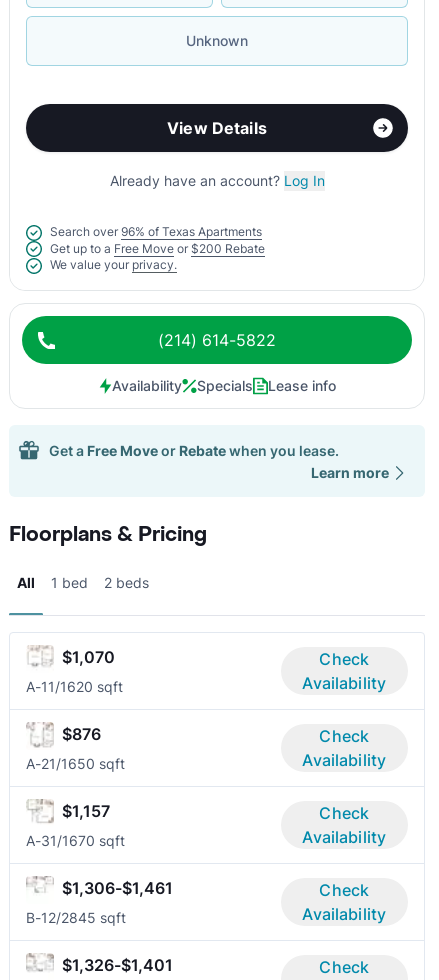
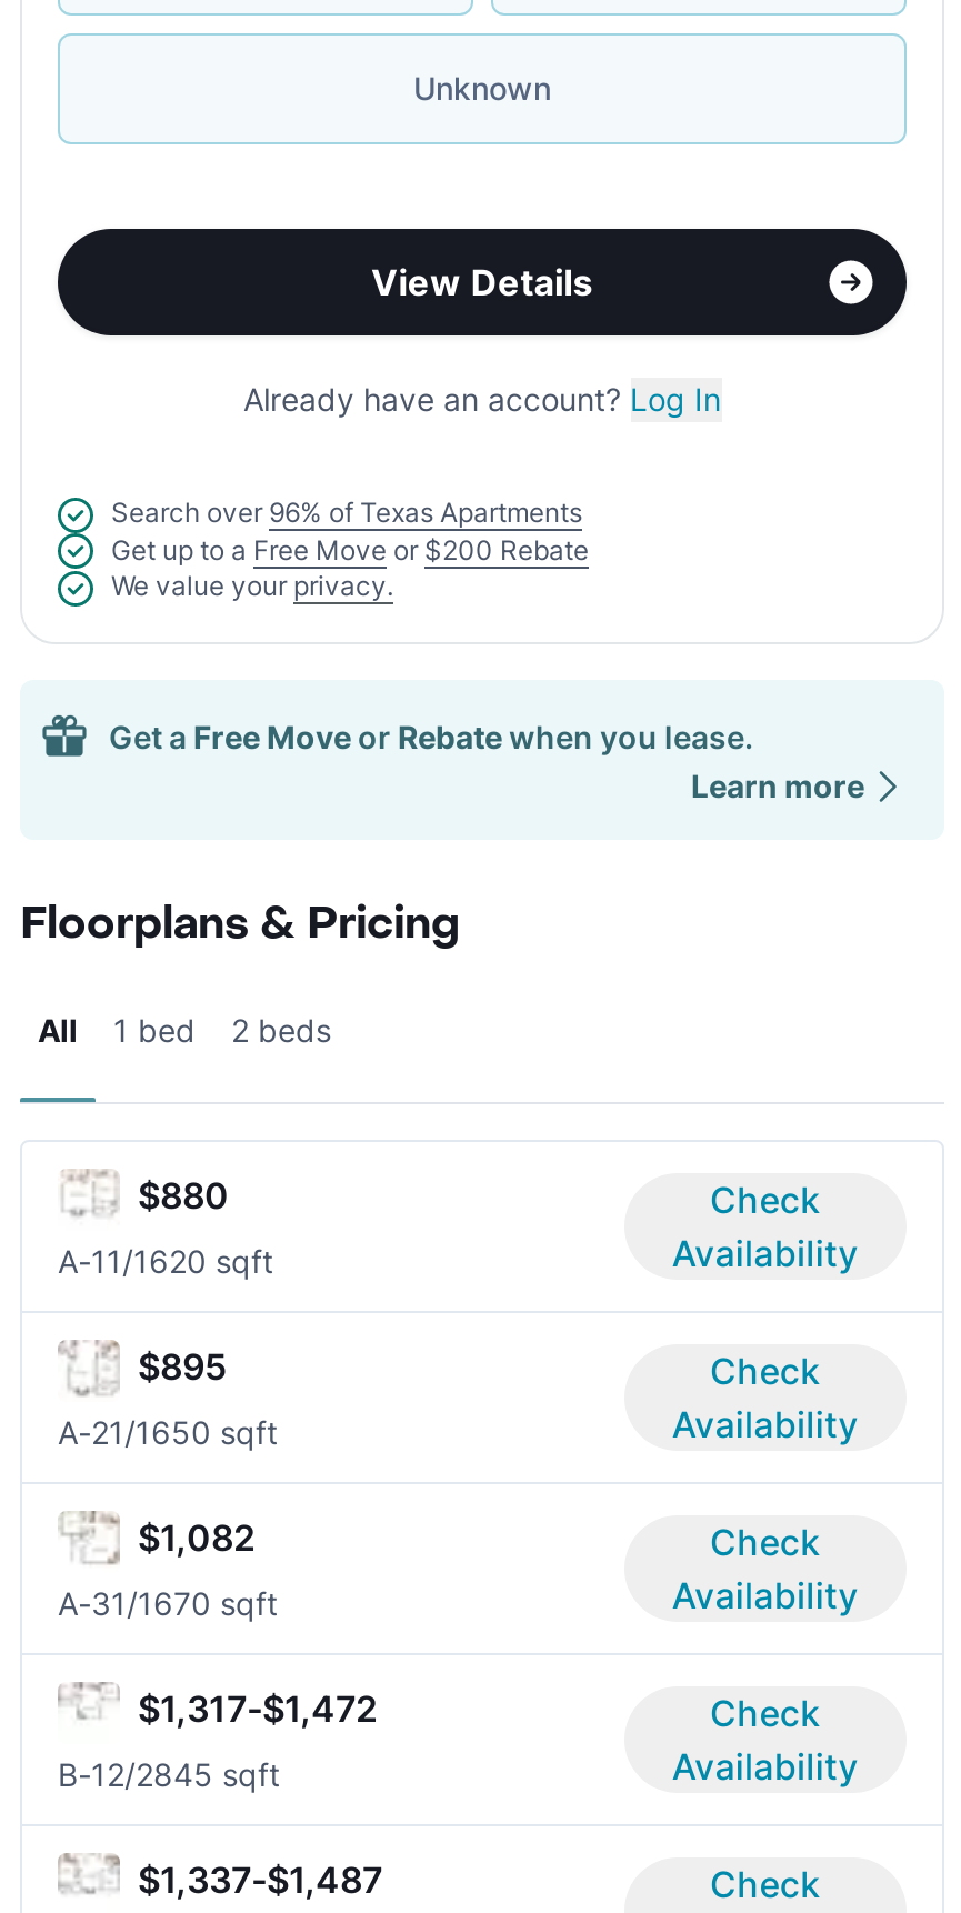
- (214) 614-5822
- Availability
- Specials
- Lease info

- $1,070
+ $880

- $876
+ $895

- $1,157
+ $1,082

- $1,306-$1,461
+ $1,317-$1,472

- $1,326-$1,401
+ $1,337-$1,487
